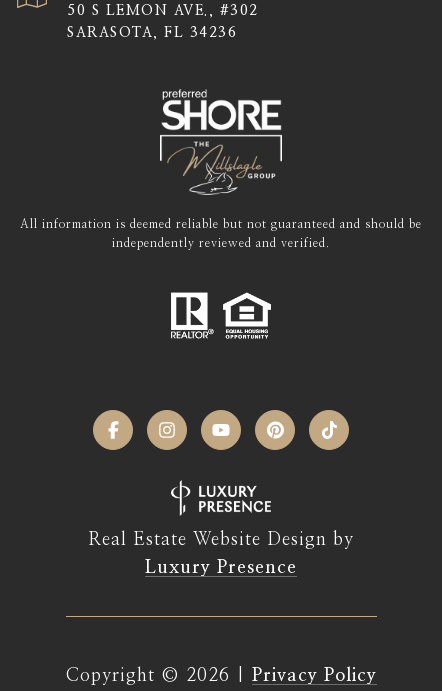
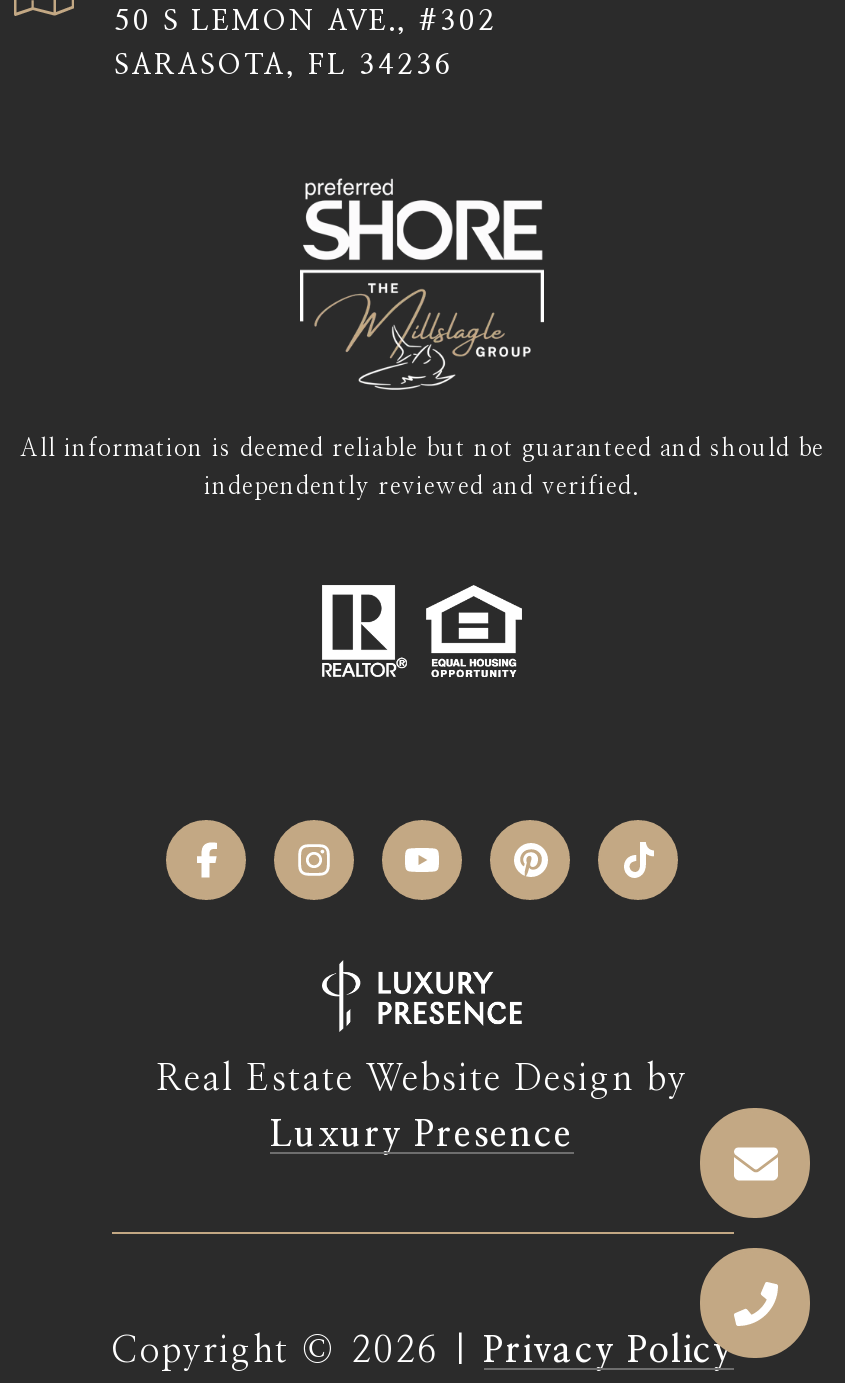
+ [image]

+ [image]
